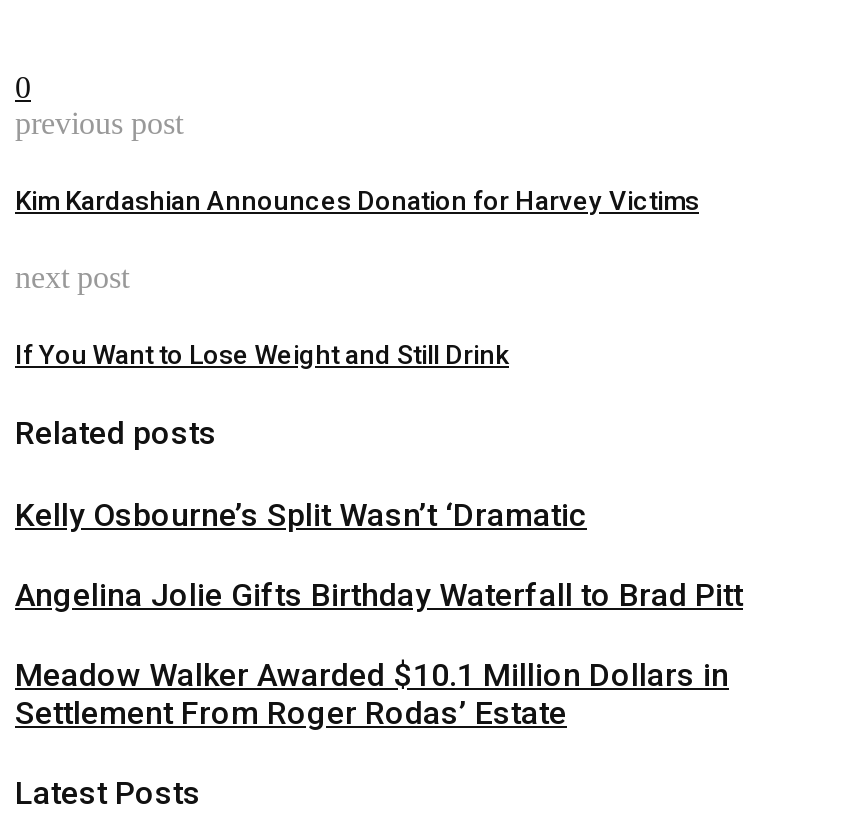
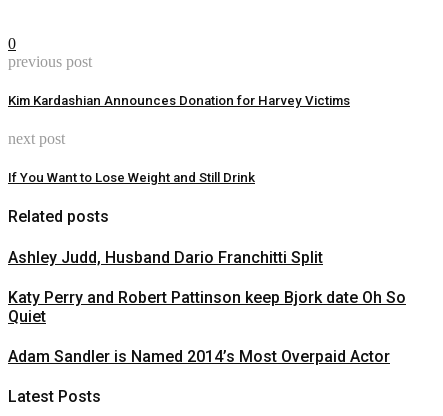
- Kelly Osbourne’s Split Wasn’t ‘Dramatic
+ Ashley Judd, Husband Dario Franchitti Split

- Angelina Jolie Gifts Birthday Waterfall to Brad Pitt
+ Katy Perry and Robert Pattinson keep Bjork date Oh So
+ Quiet

- Meadow Walker Awarded $10.1 Million Dollars in
- Settlement From Roger Rodas’ Estate
+ Adam Sandler is Named 2014’s Most Overpaid Actor
